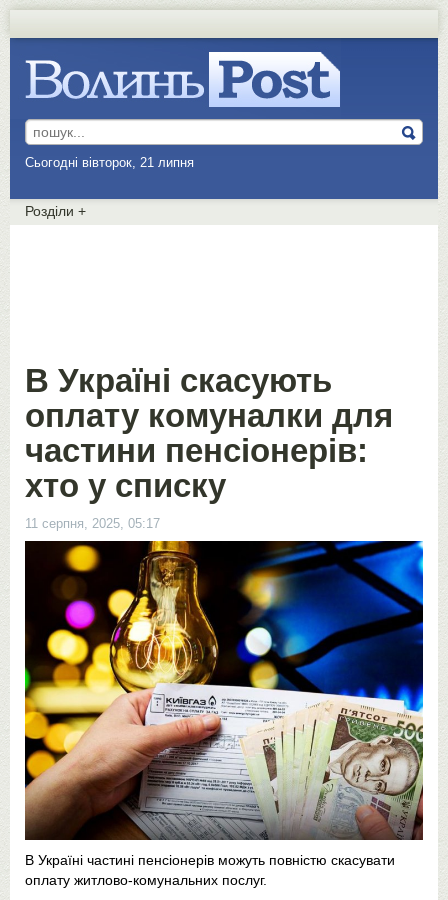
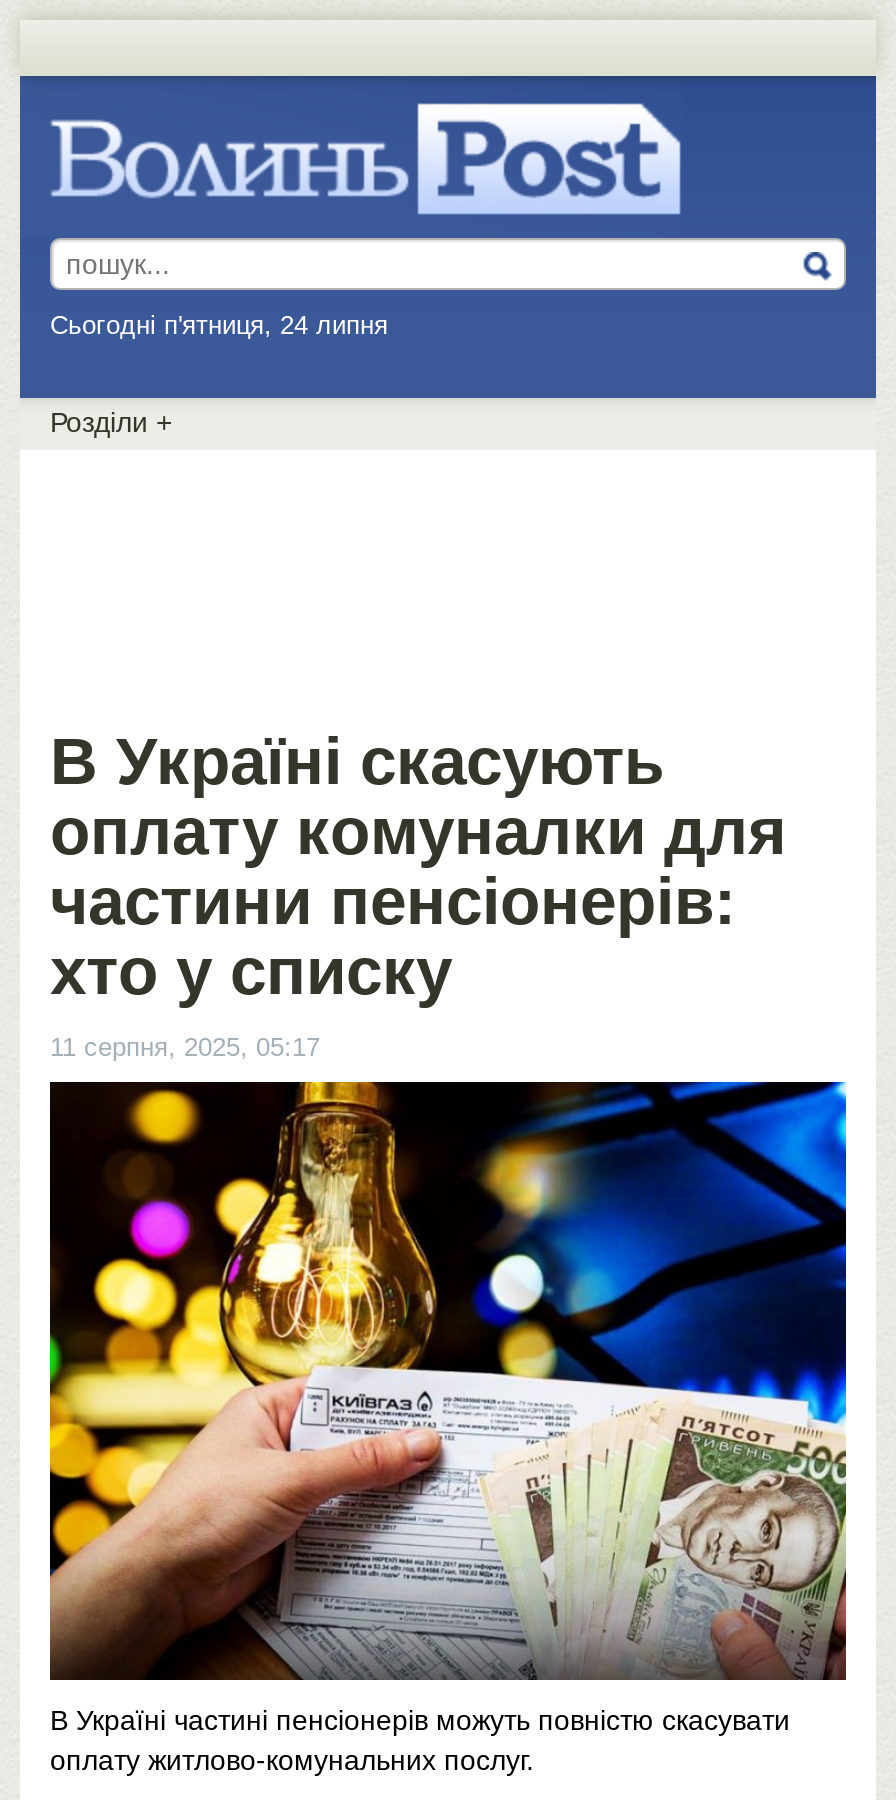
- Сьогодні вівторок, 21 липня
+ Сьогодні п'ятниця, 24 липня
